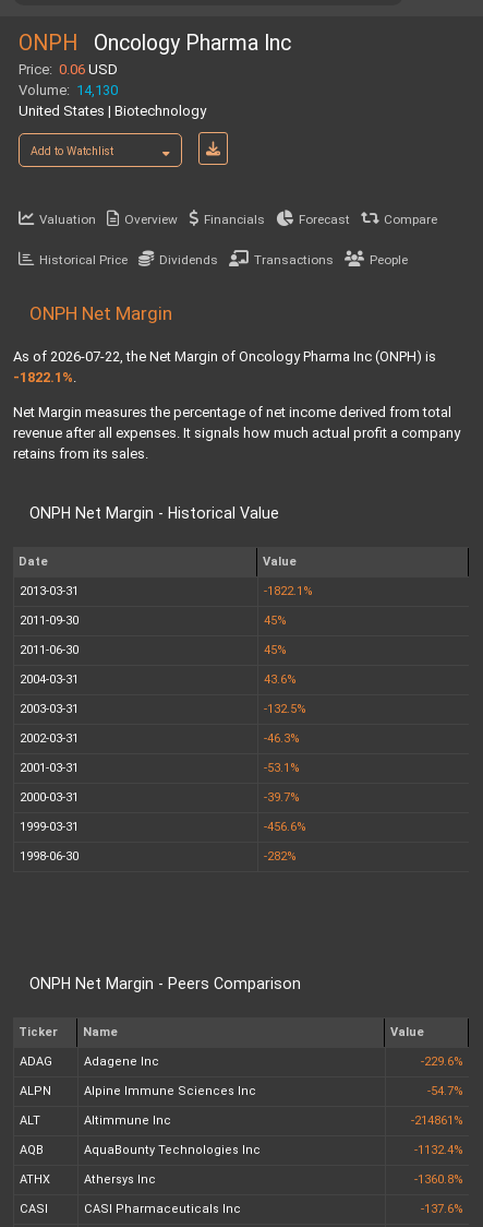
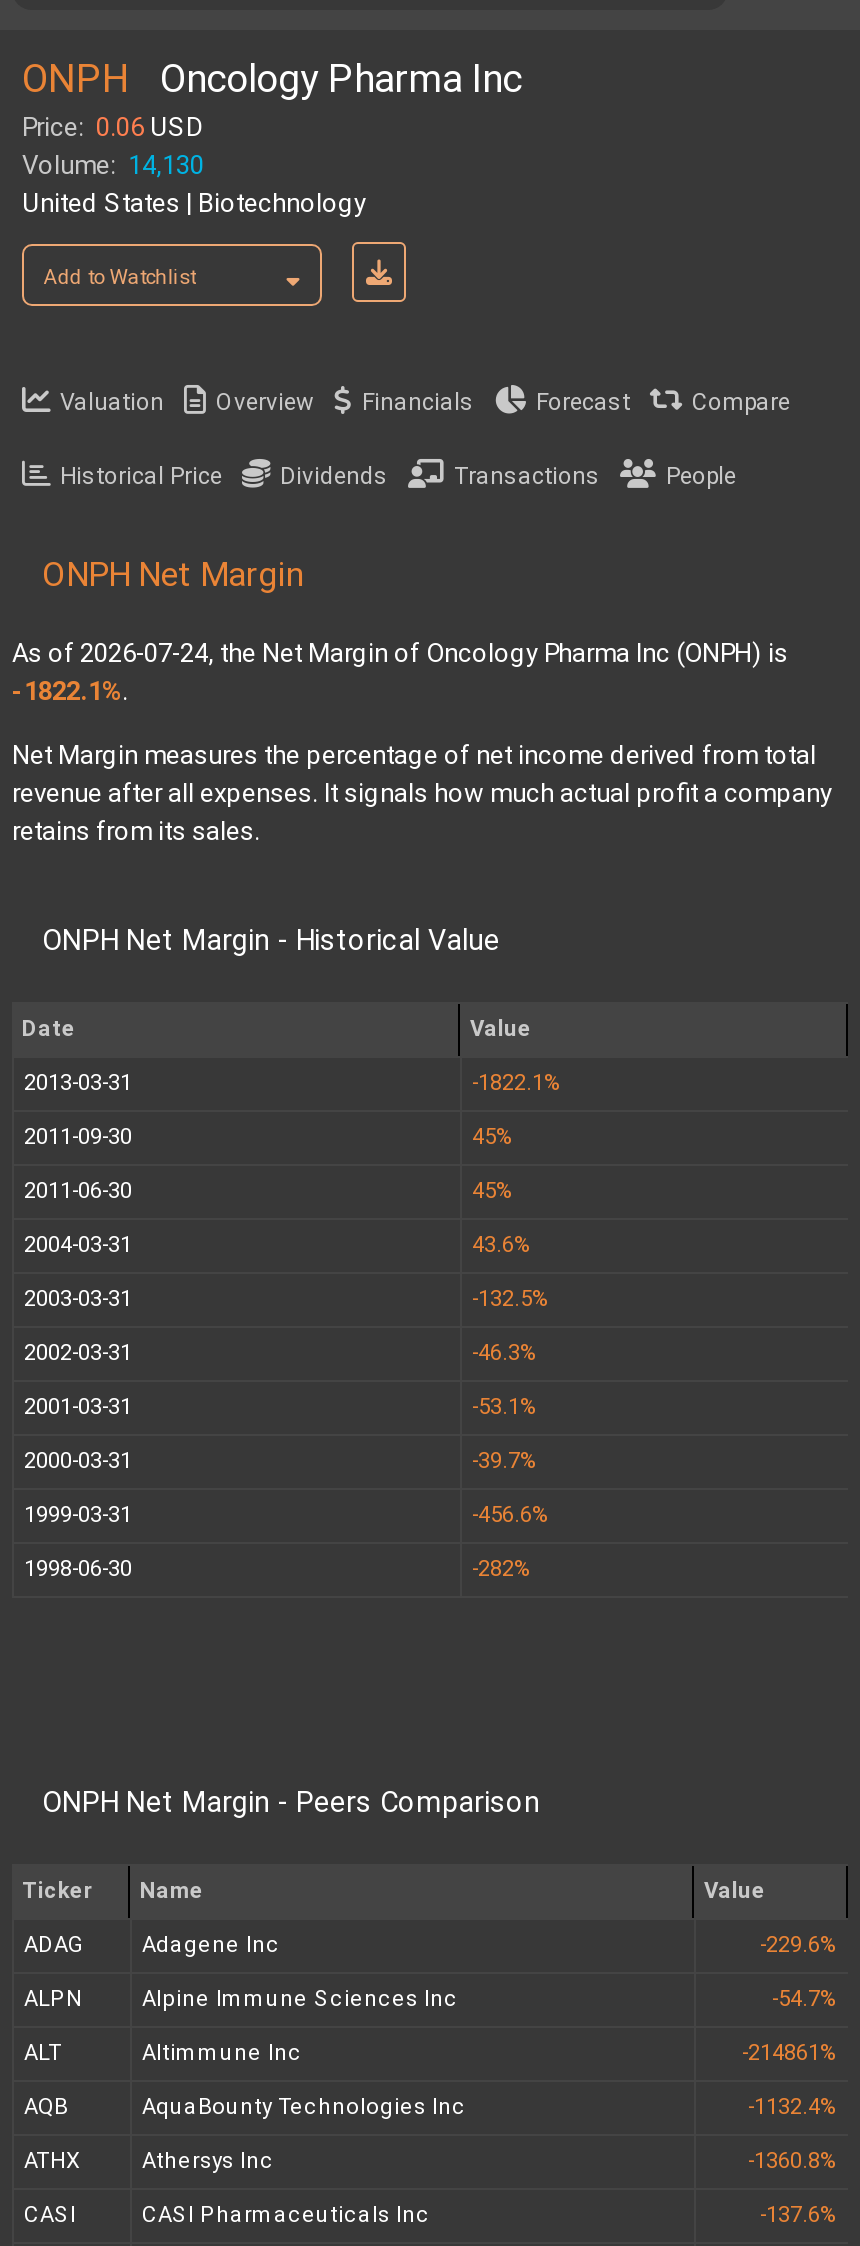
- As of 2026-07-22, the Net Margin of Oncology Pharma Inc (ONPH) is
+ As of 2026-07-24, the Net Margin of Oncology Pharma Inc (ONPH) is
